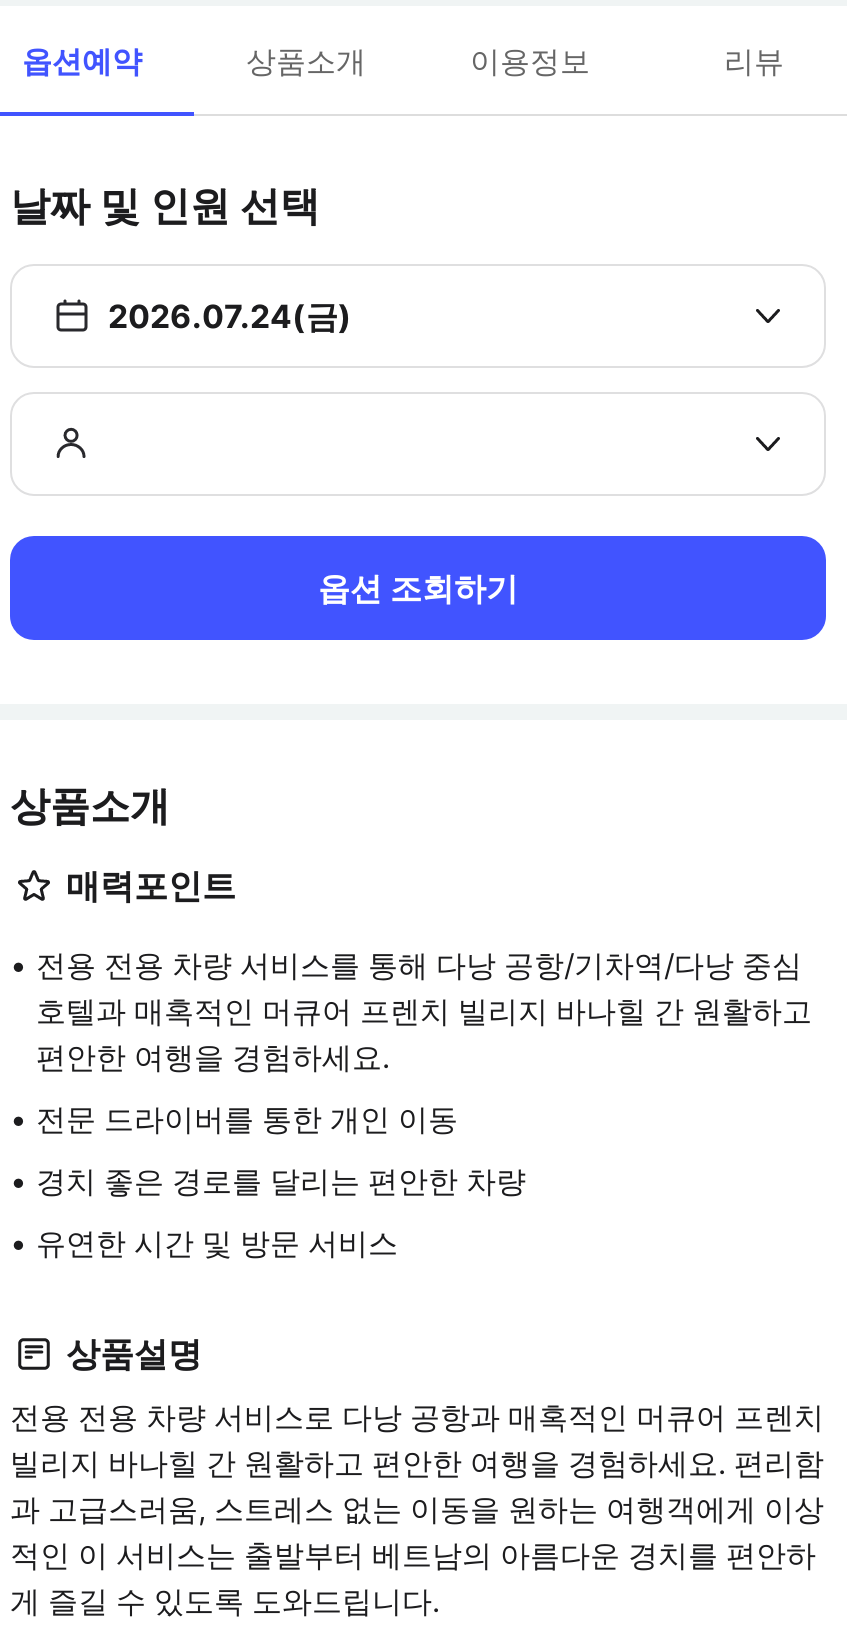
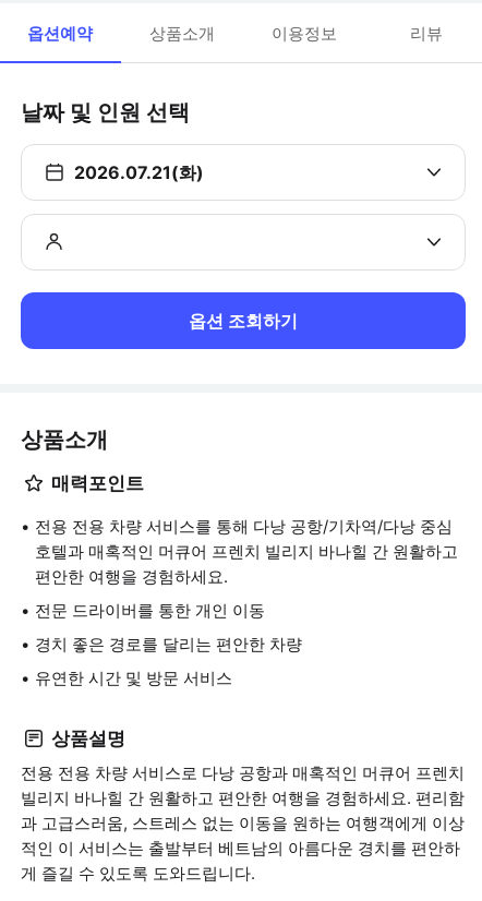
- 2026.07.24(금)
+ 2026.07.21(화)
